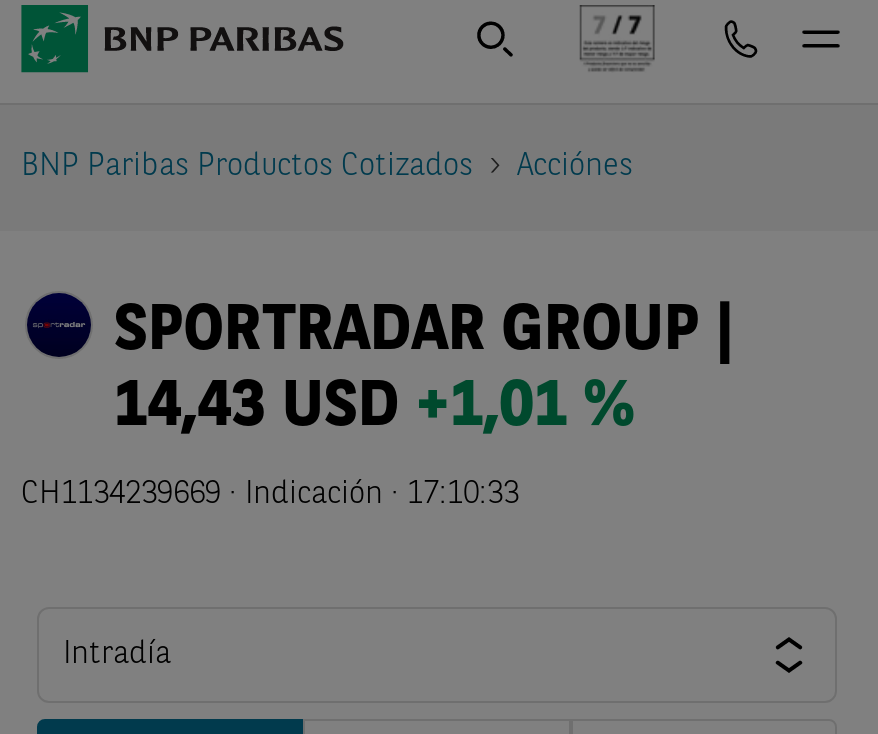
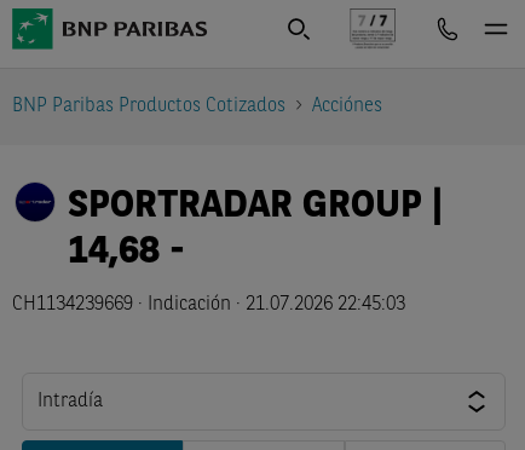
- 14,43 USD +1,01 %
+ 14,68 -

- CH1134239669 · Indicación · 17:10:33
+ CH1134239669 · Indicación · 21.07.2026 22:45:03
